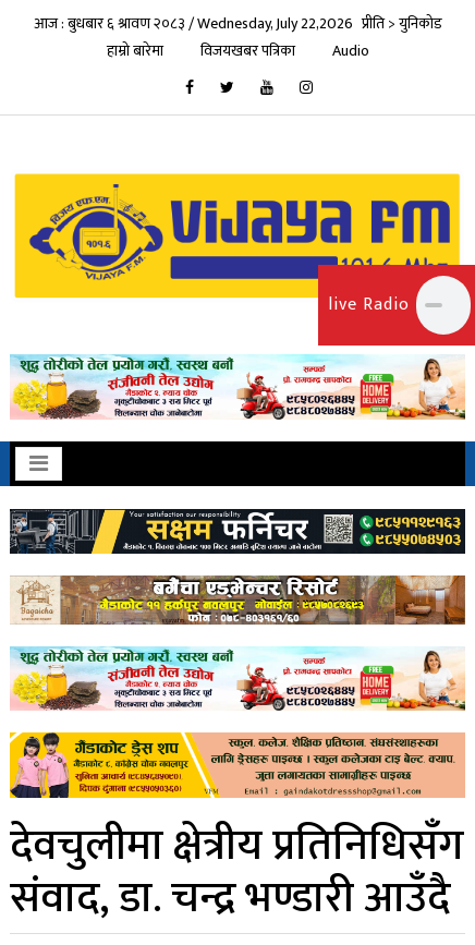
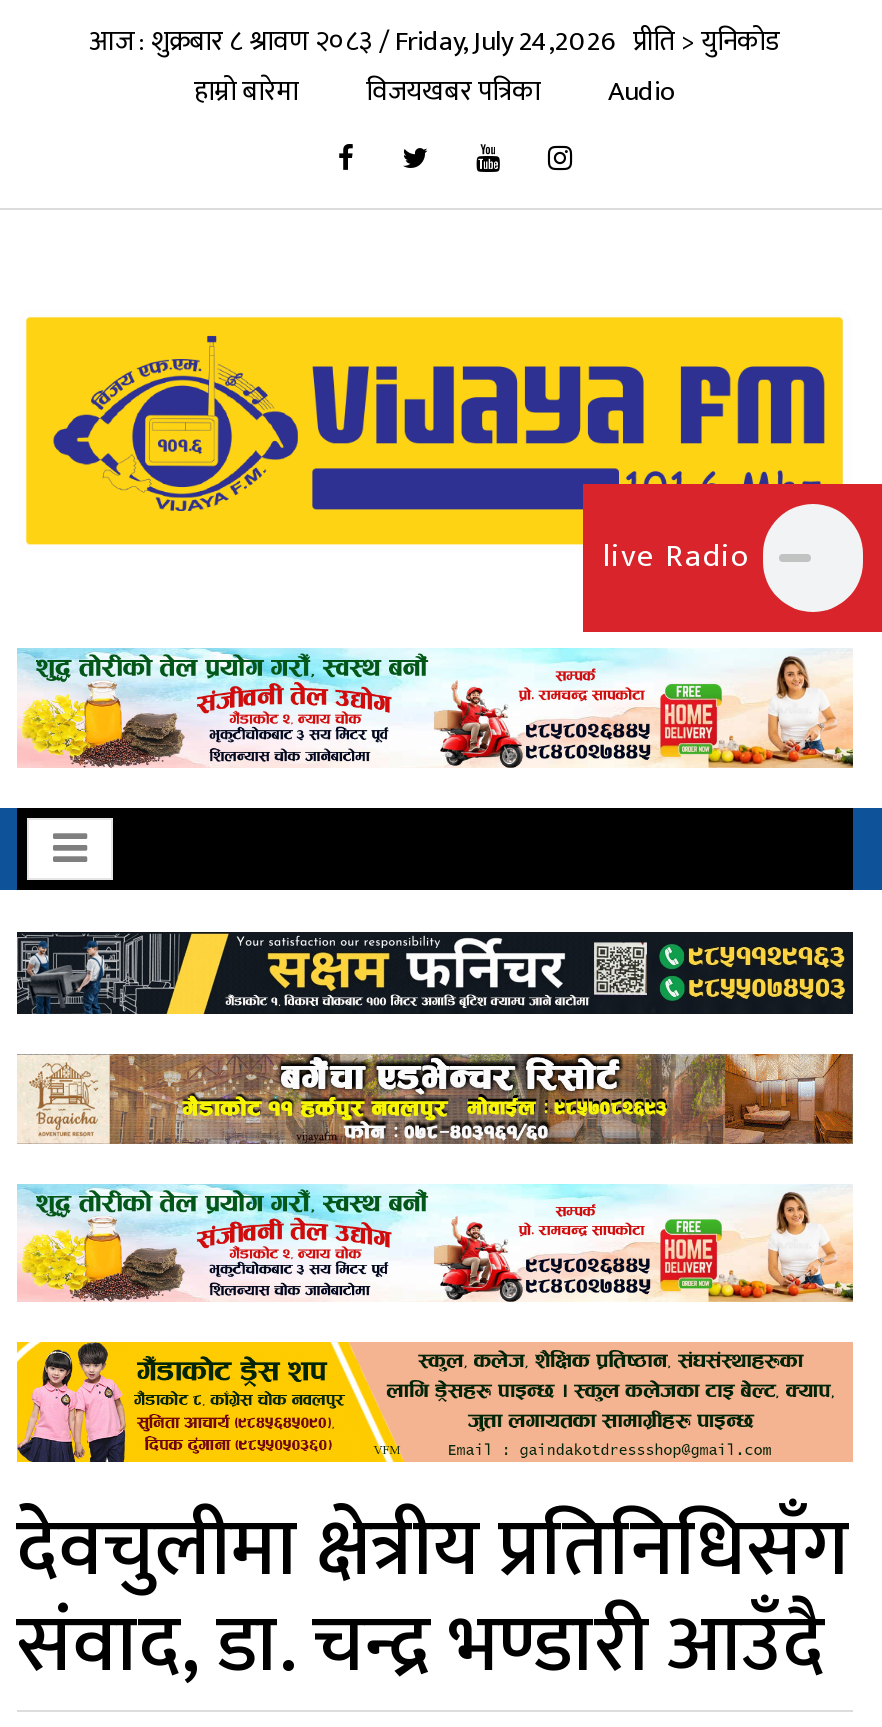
- आज : बुधबार ६ श्रावण २०८३ / Wednesday, July 22,2026 प्रीति > युनिकोड
+ आज : शुक्रबार ८ श्रावण २०८३ / Friday, July 24,2026 प्रीति > युनिकोड
